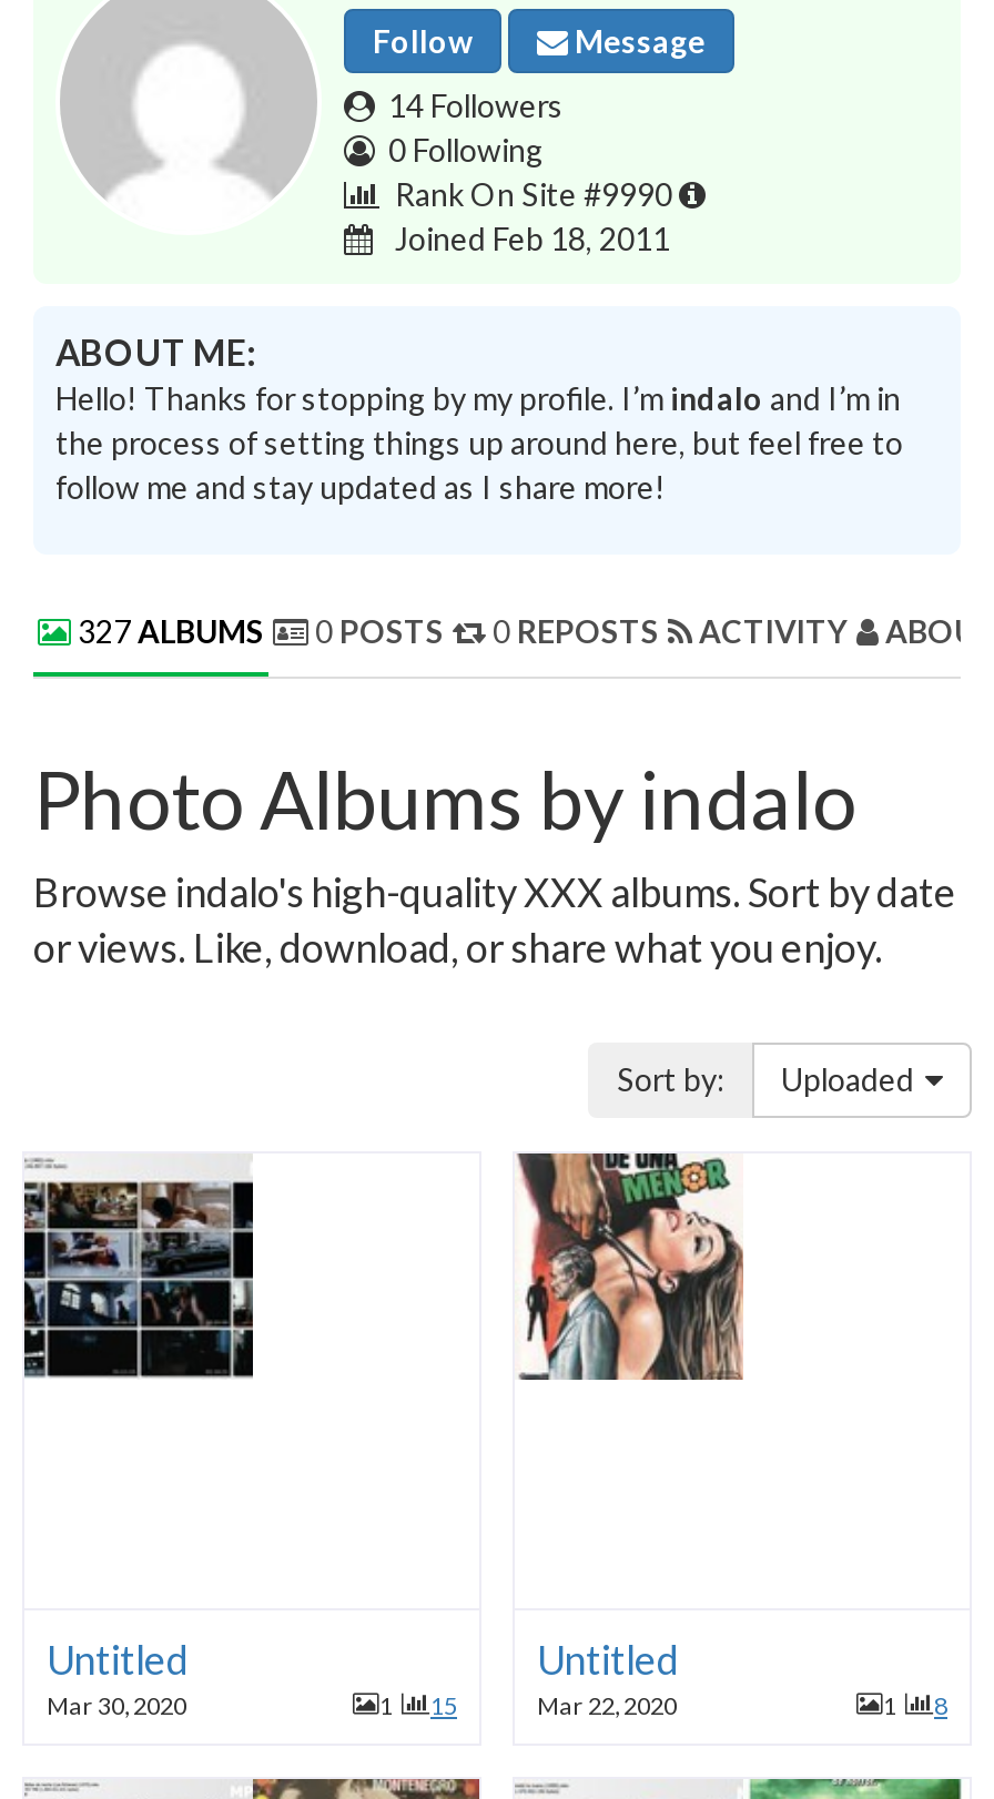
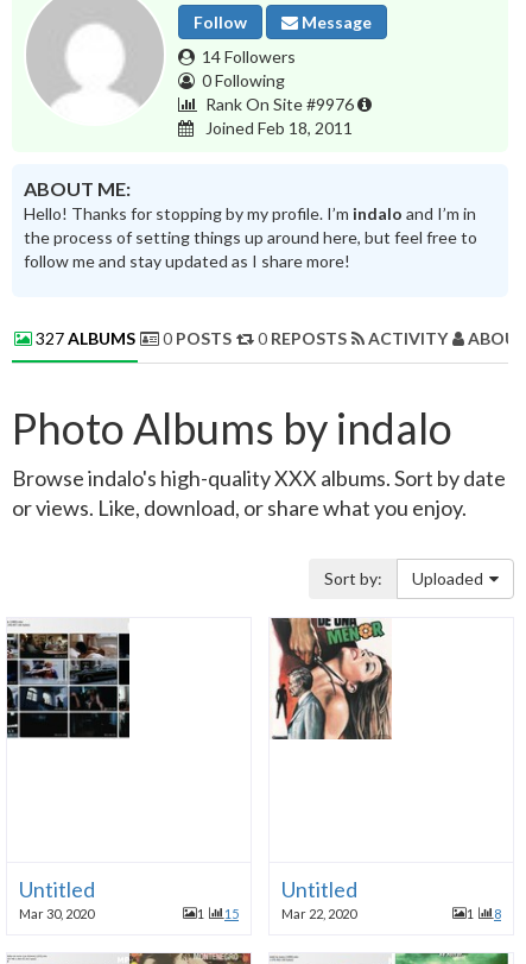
- Rank On Site #9990
+ Rank On Site #9976
